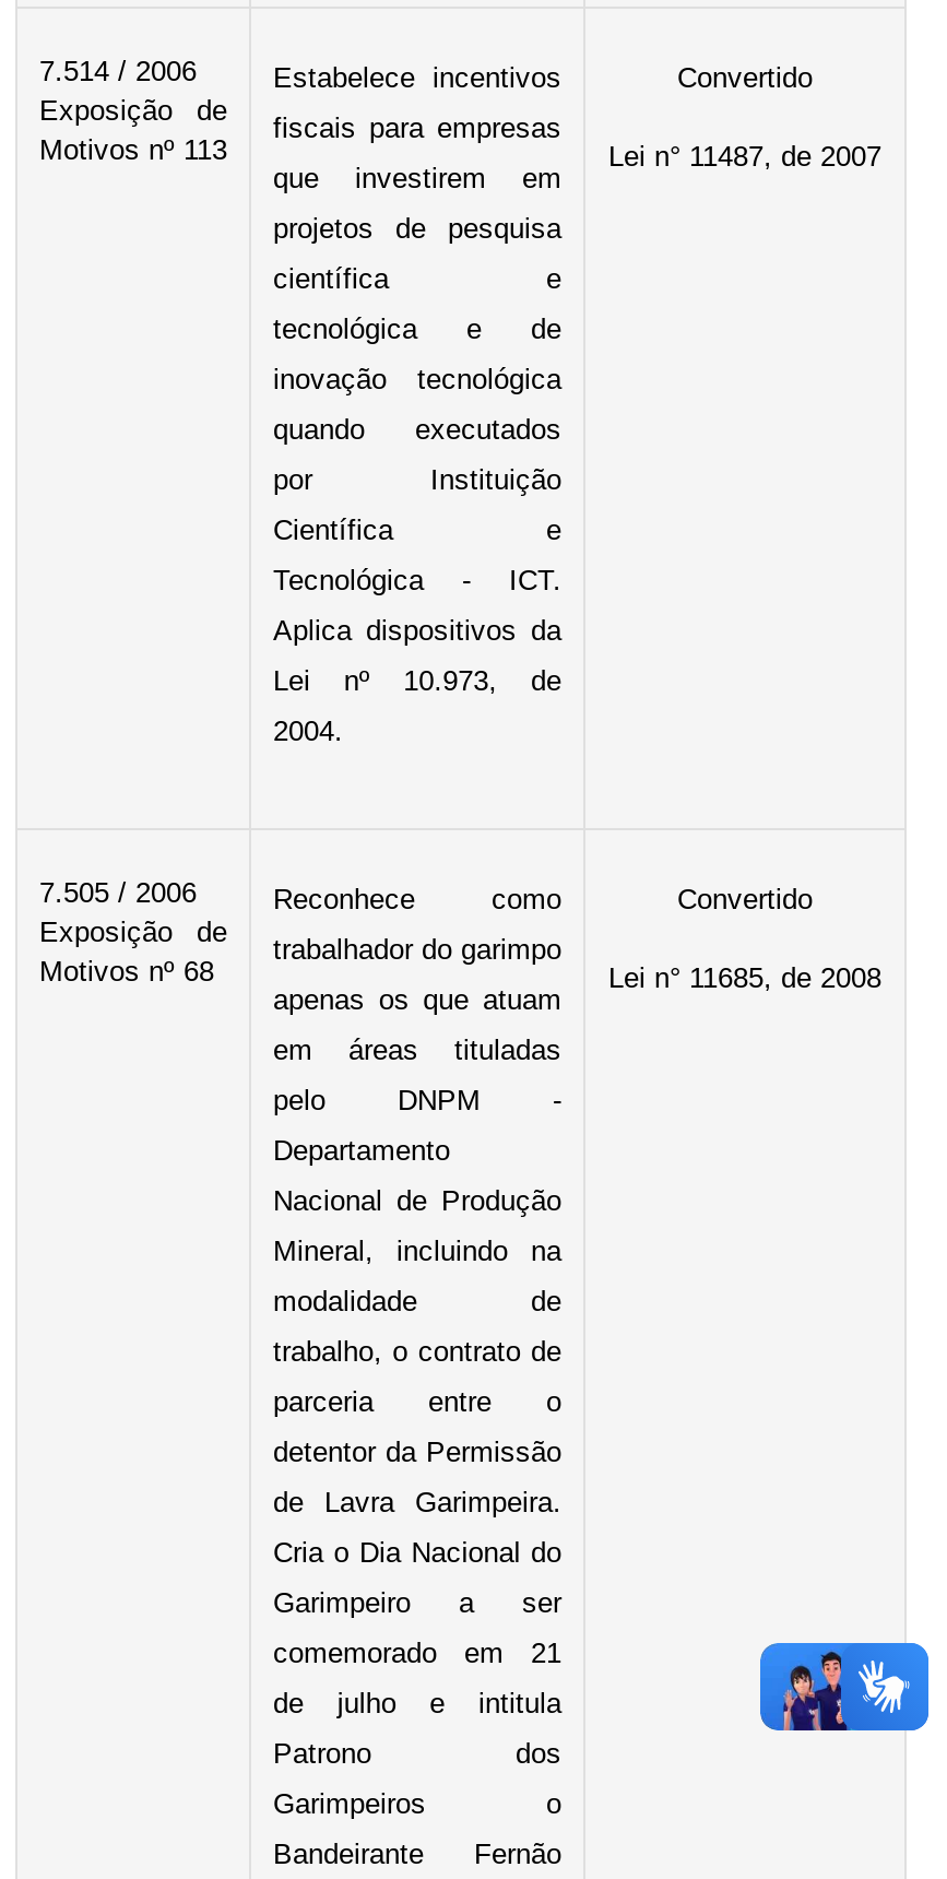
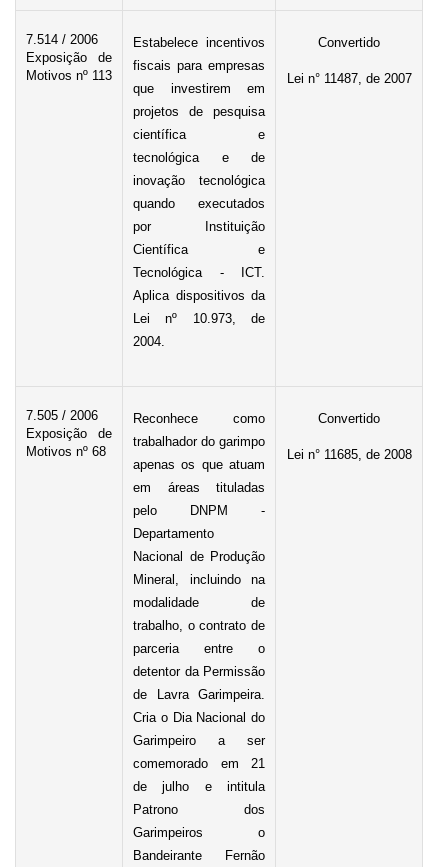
- [image]
